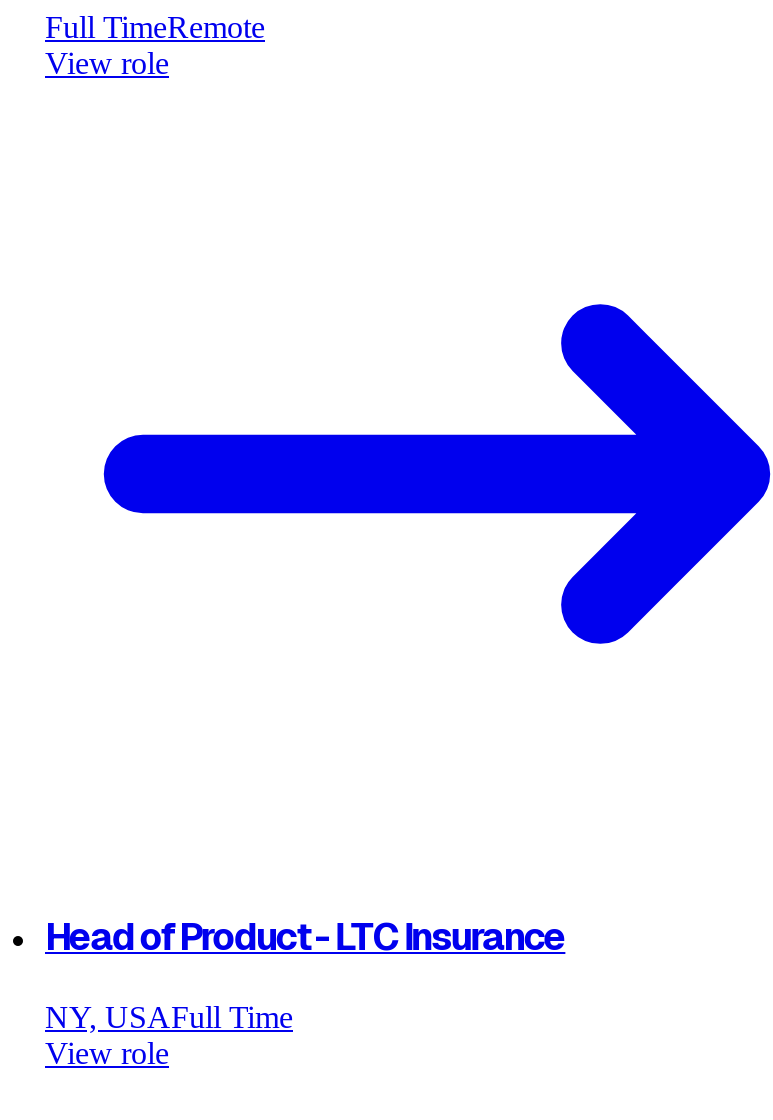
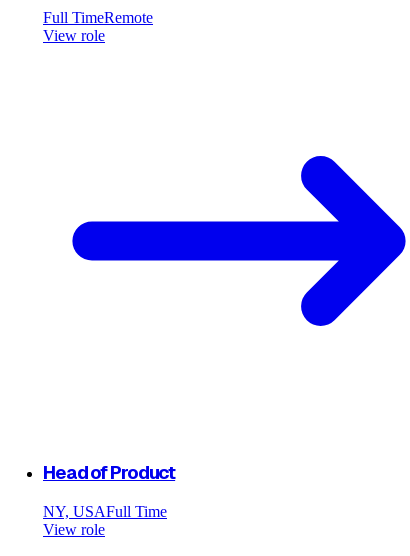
- Head of Product - LTC Insurance
+ Head of Product
